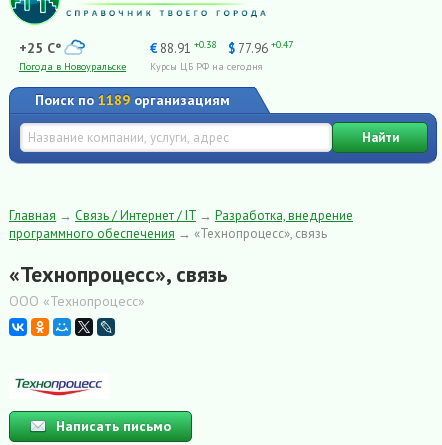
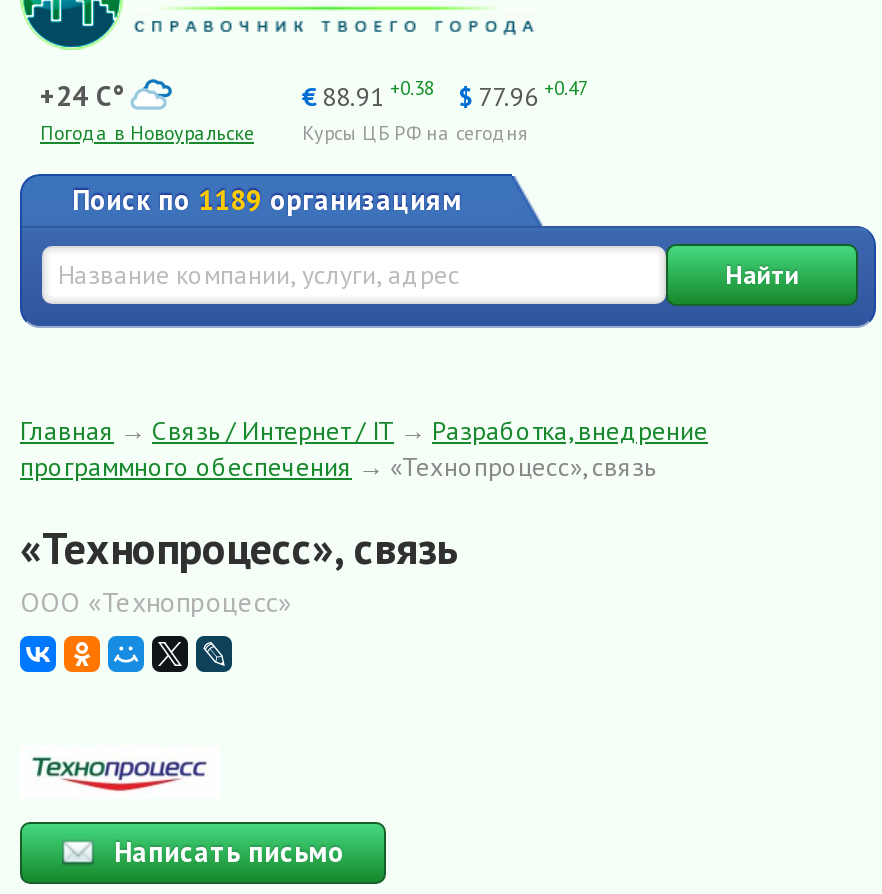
- +25 C°
+ +24 C°
